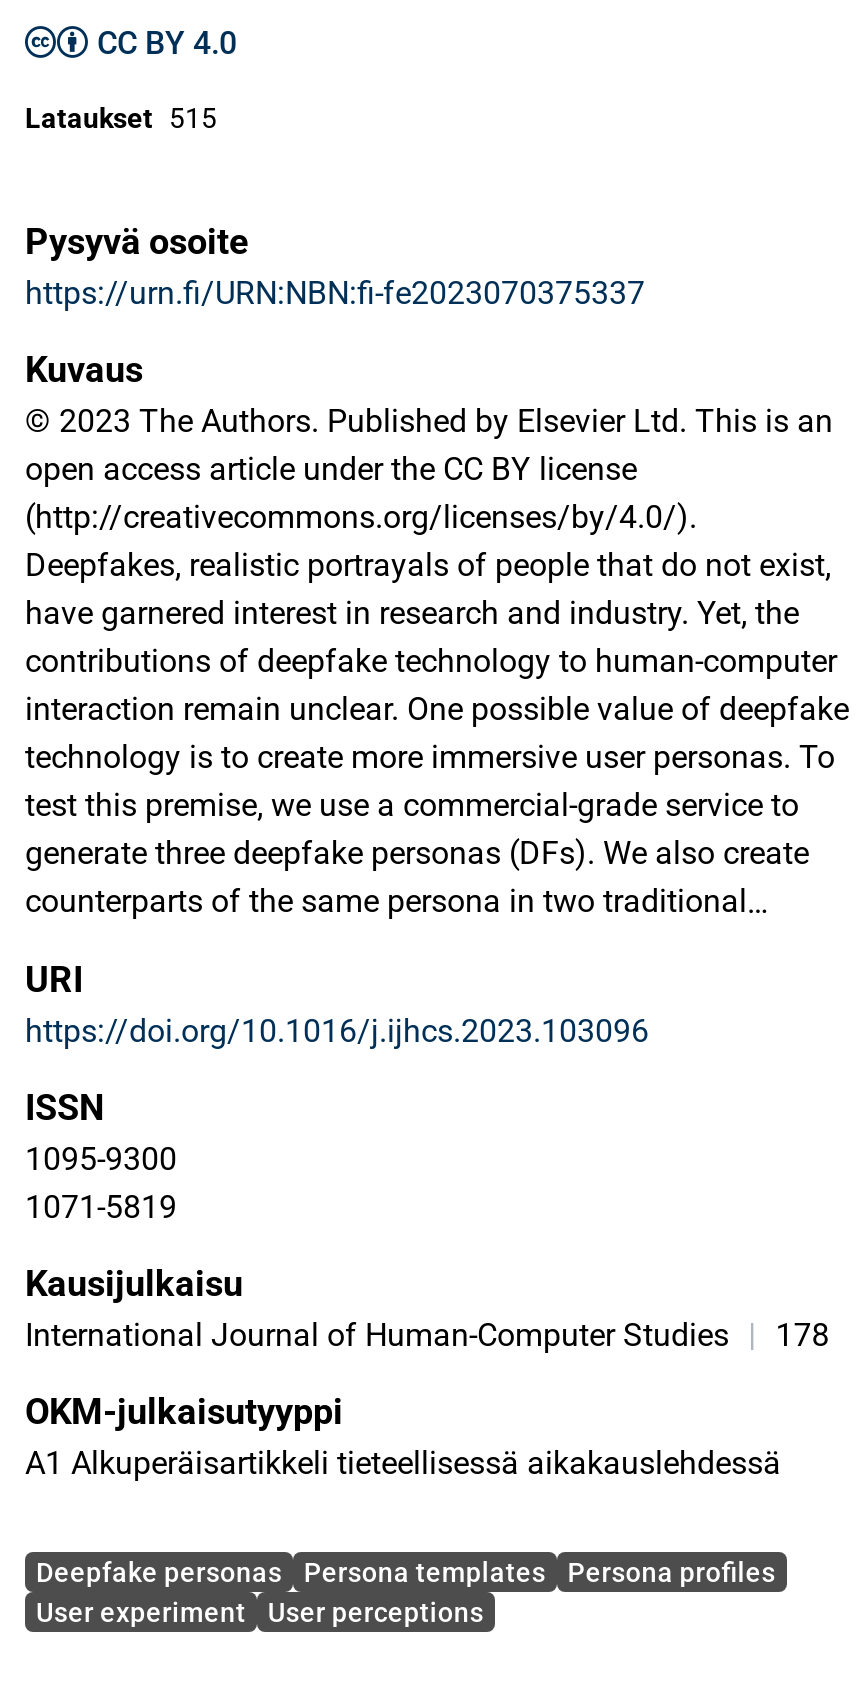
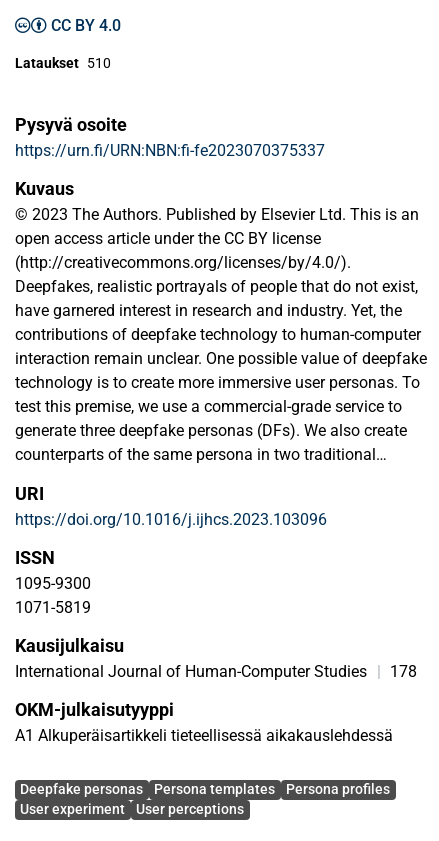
- Lataukset 515
+ Lataukset 510
